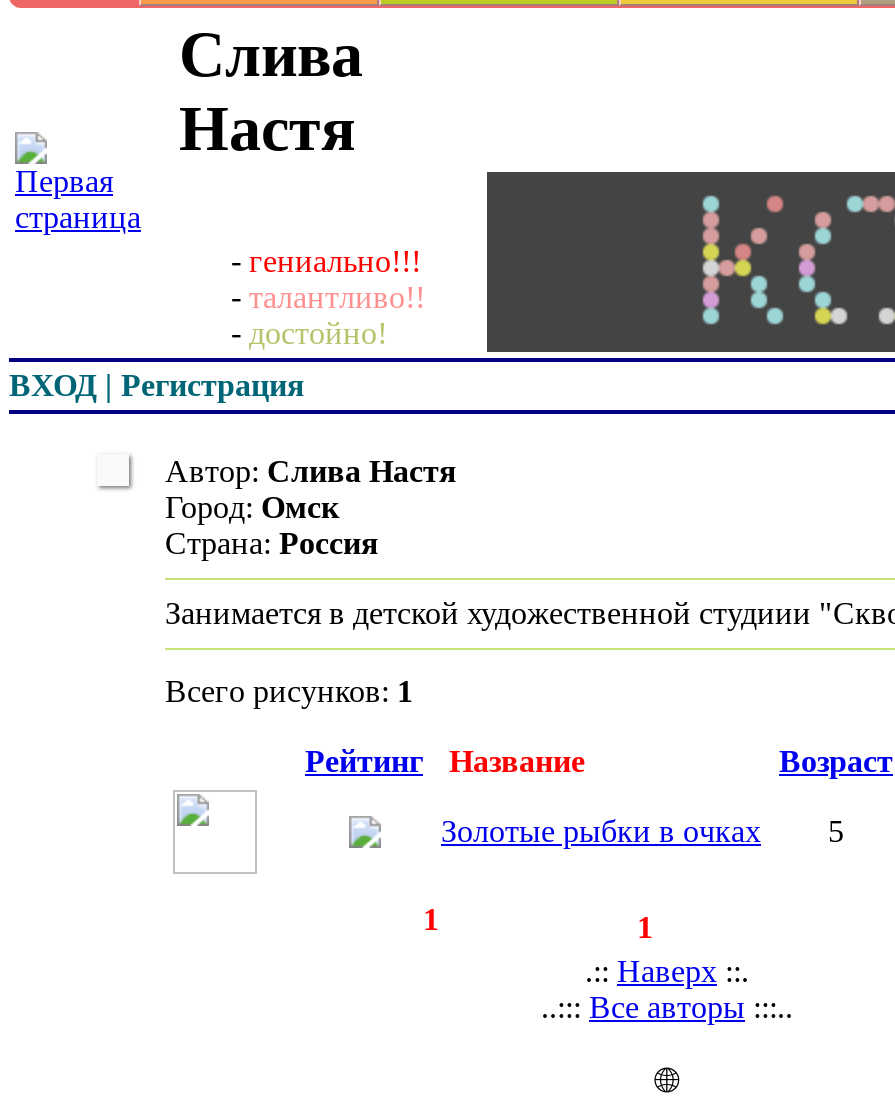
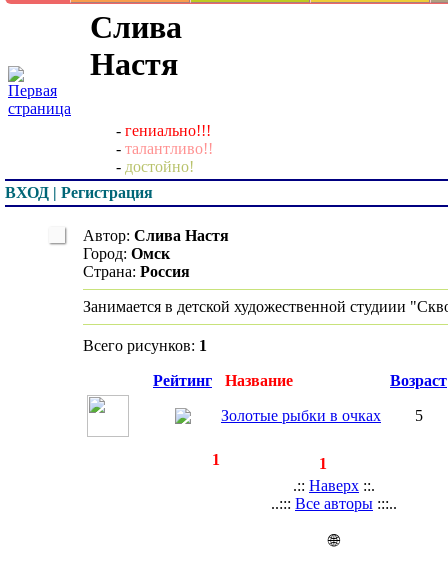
- [image]
